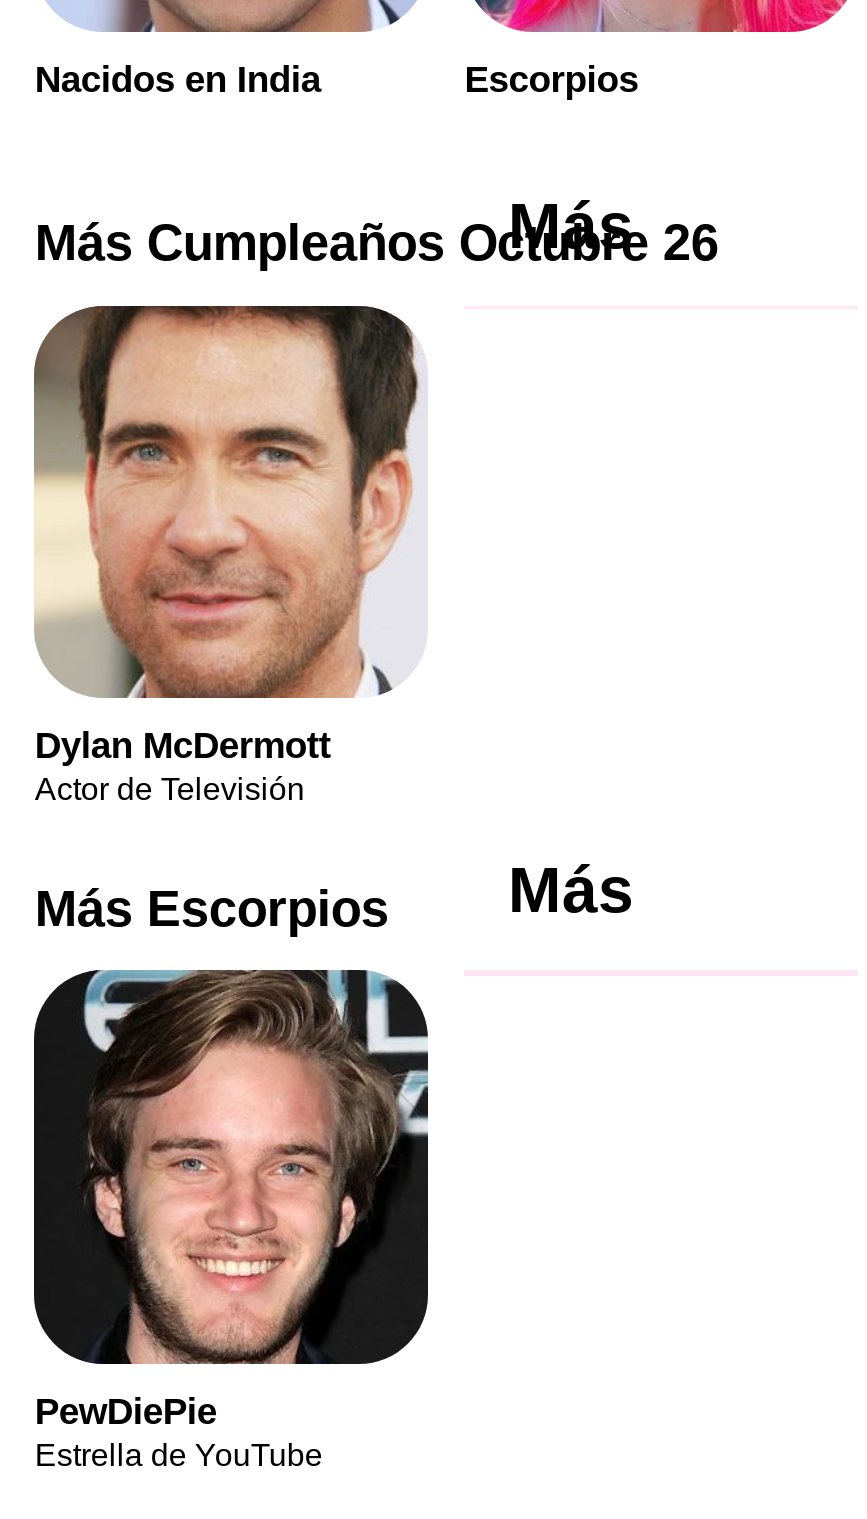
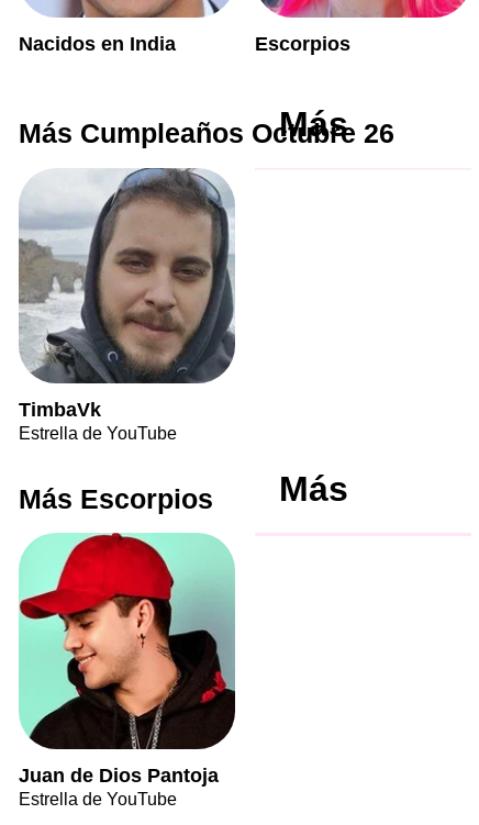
- [image]
- Dylan McDermott
- Actor de Televisión
+ [image]
+ TimbaVk
+ Estrella de YouTube

- [image]
- PewDiePie
+ [image]
+ Juan de Dios Pantoja
